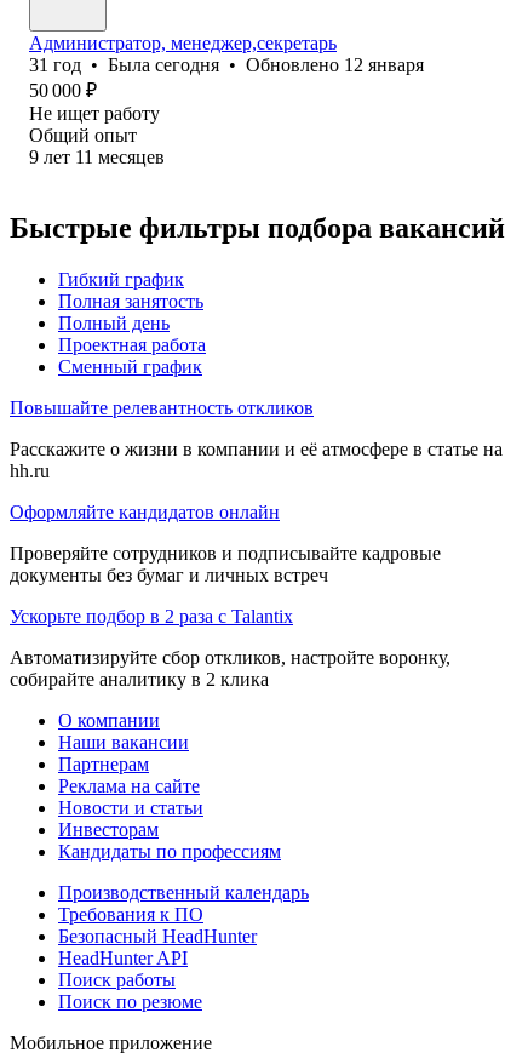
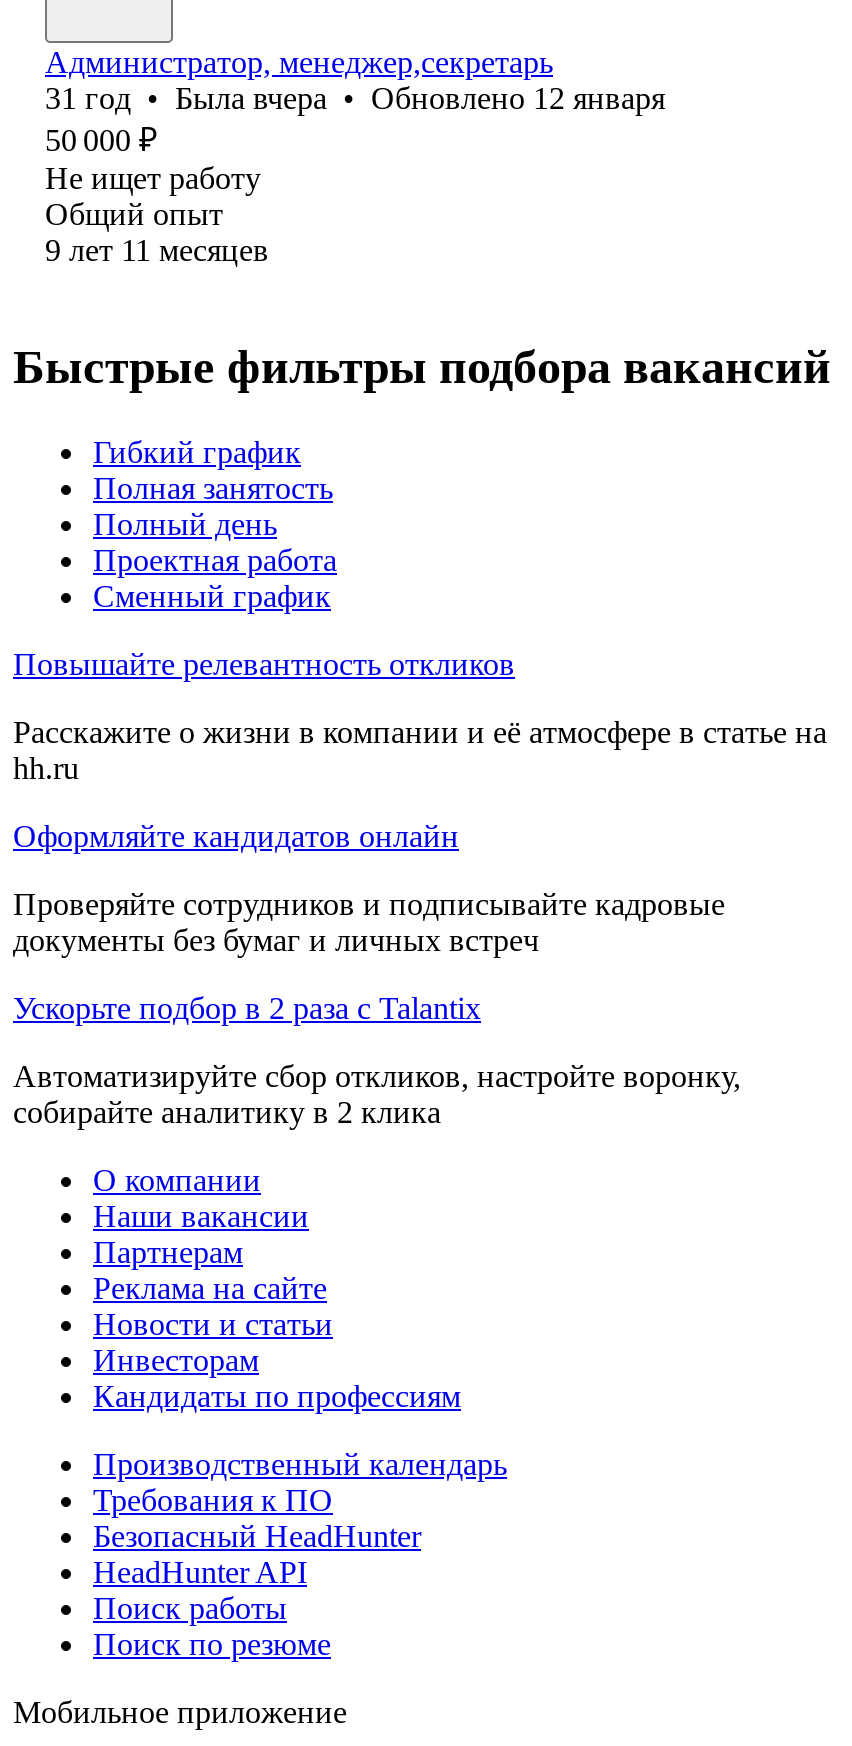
- 31 год • Была сегодня • Обновлено12 января
+ 31 год • Была вчера • Обновлено12 января
